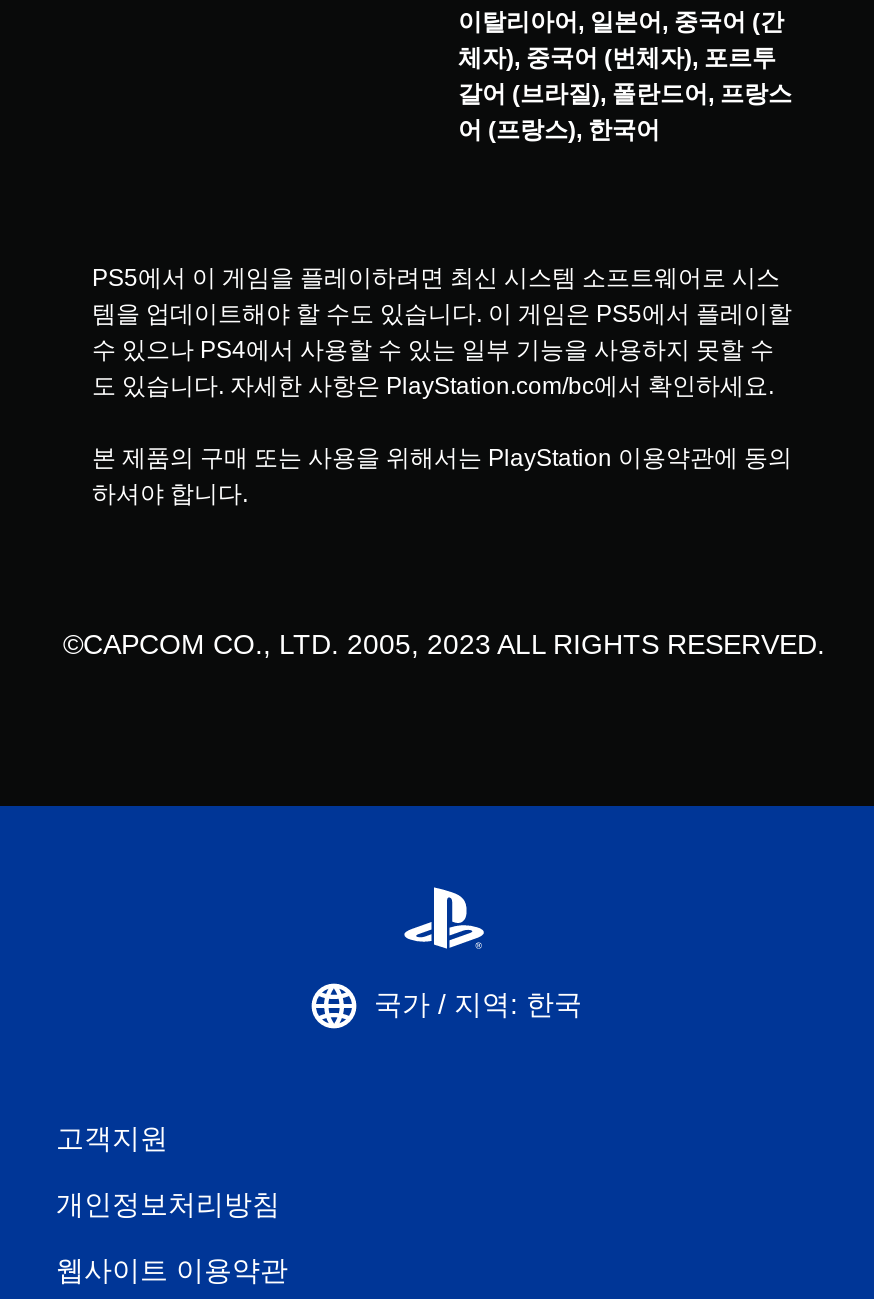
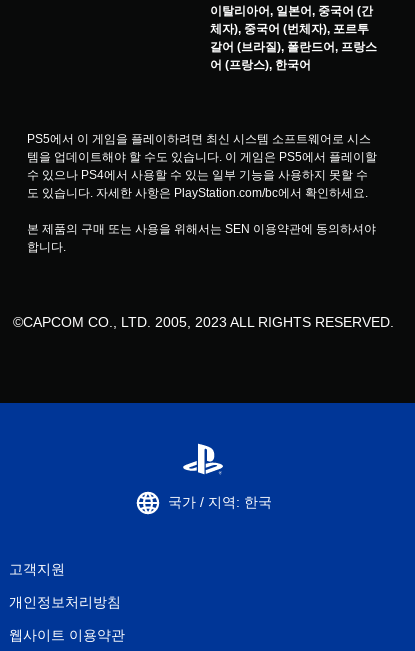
- 본 제품의 구매 또는 사용을 위해서는 PlayStation 이용약관에 동의
- 하셔야 합니다.
+ 본 제품의 구매 또는 사용을 위해서는 SEN 이용약관에 동의하셔야
+ 합니다.
